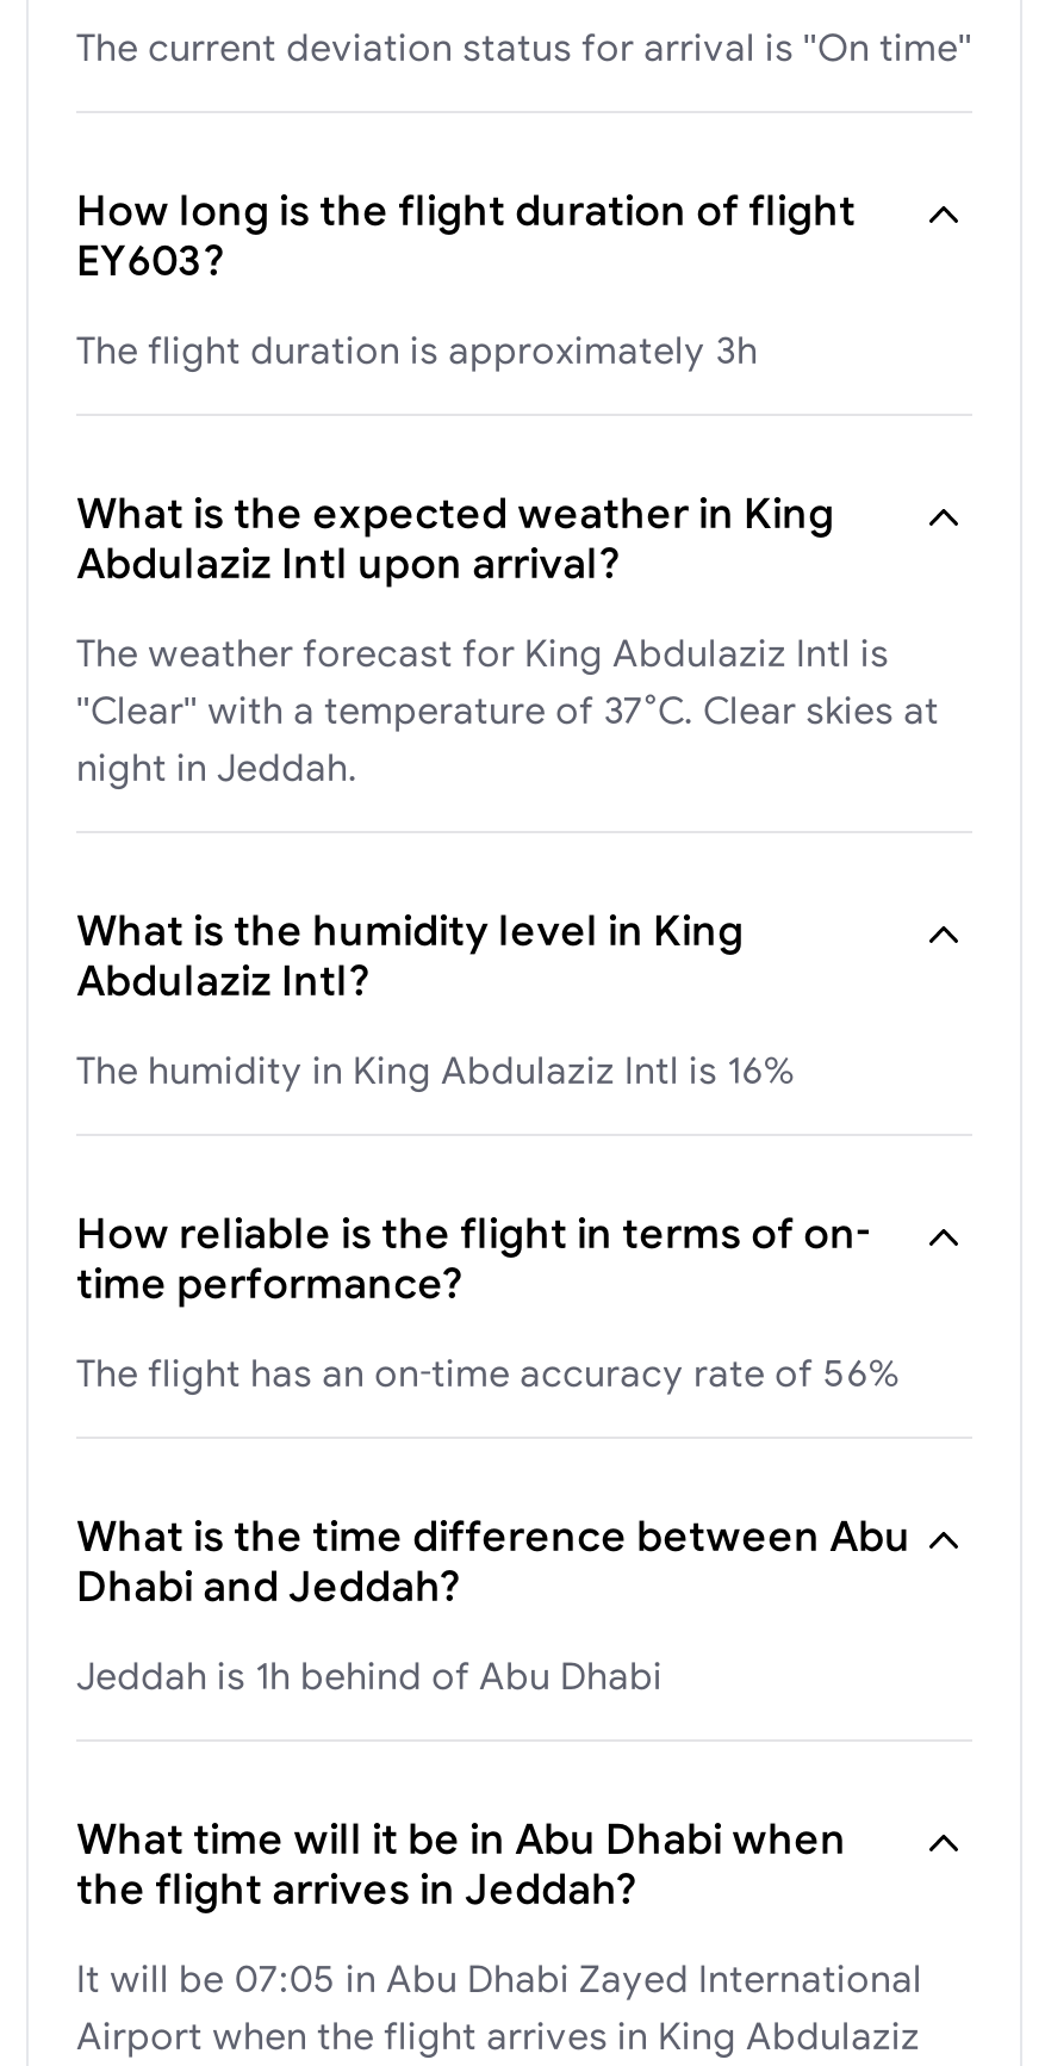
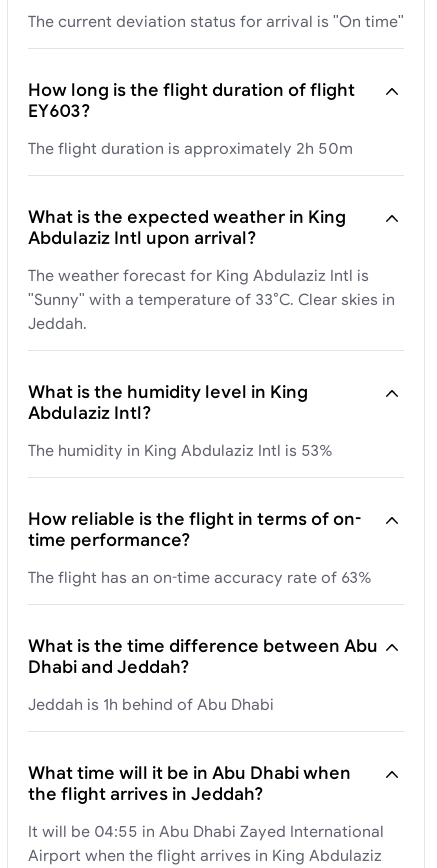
- The flight duration is approximately 3h
+ The flight duration is approximately 2h 50m

- "Clear" with a temperature of 37°C. Clear skies at
- night in Jeddah.
+ "Sunny" with a temperature of 33°C. Clear skies in
+ Jeddah.

- The humidity in King Abdulaziz Intl is 16%
+ The humidity in King Abdulaziz Intl is 53%

- The flight has an on-time accuracy rate of 56%
+ The flight has an on-time accuracy rate of 63%

- It will be 07:05 in Abu Dhabi Zayed International
+ It will be 04:55 in Abu Dhabi Zayed International
